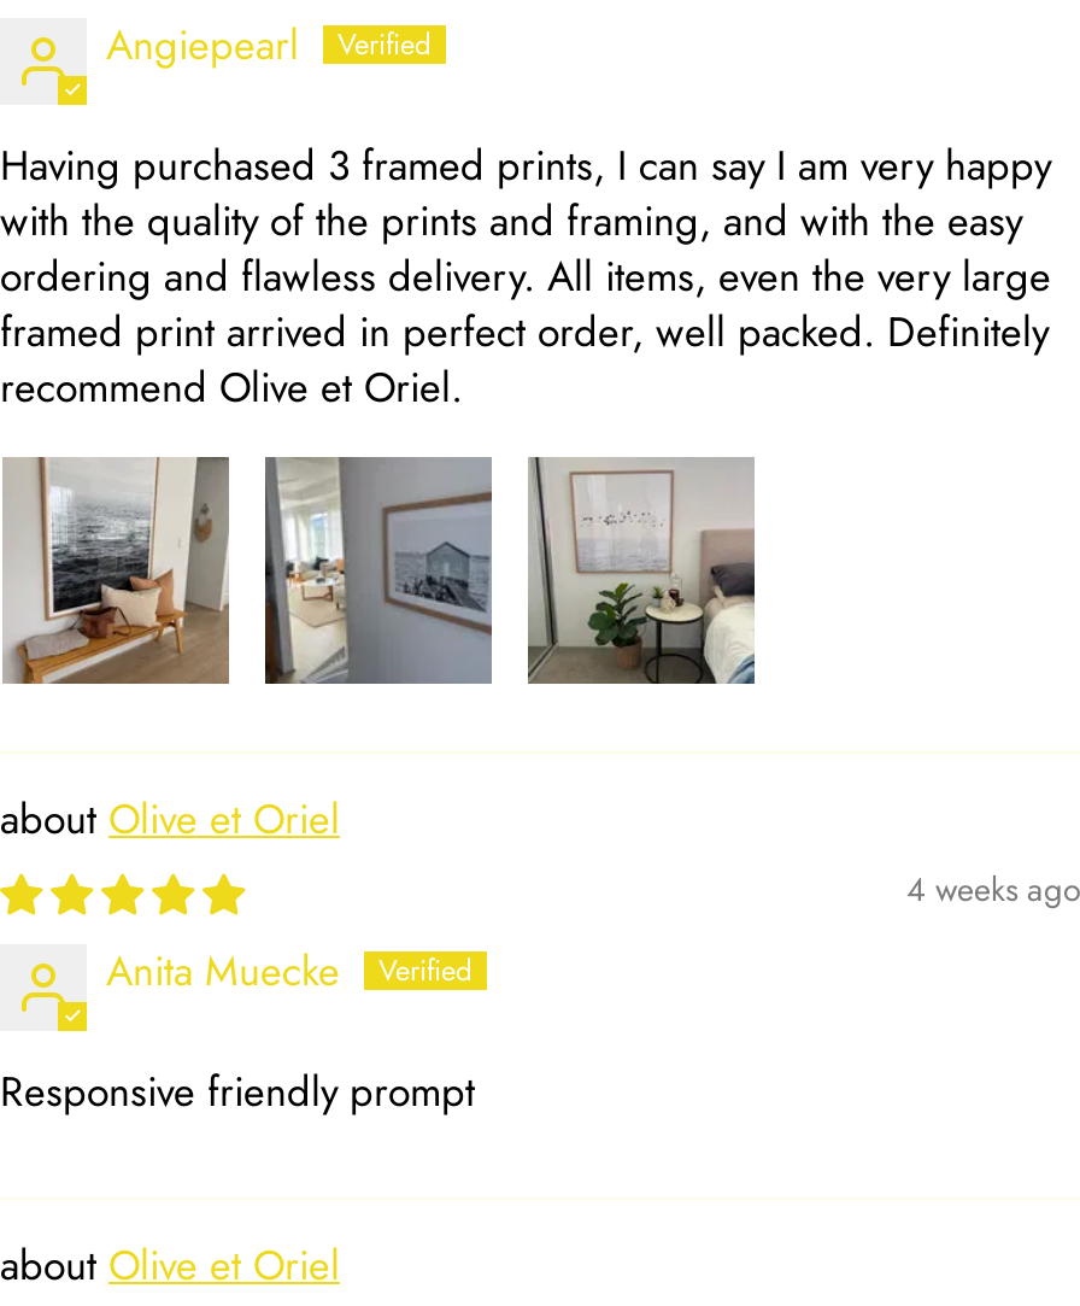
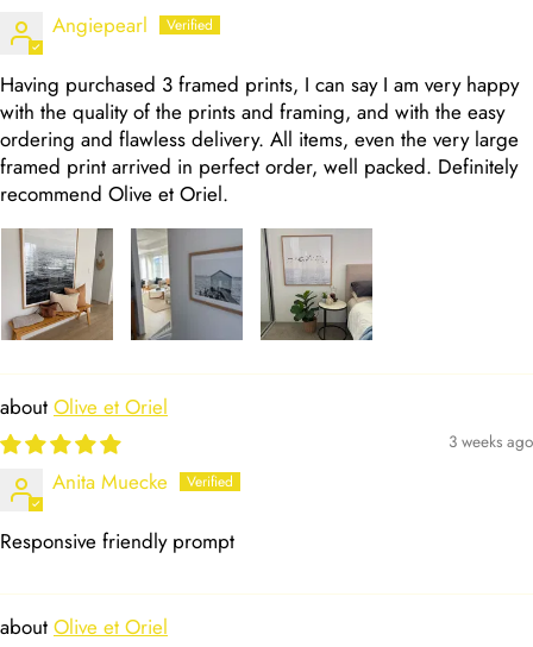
- 4 weeks ago
+ 3 weeks ago
